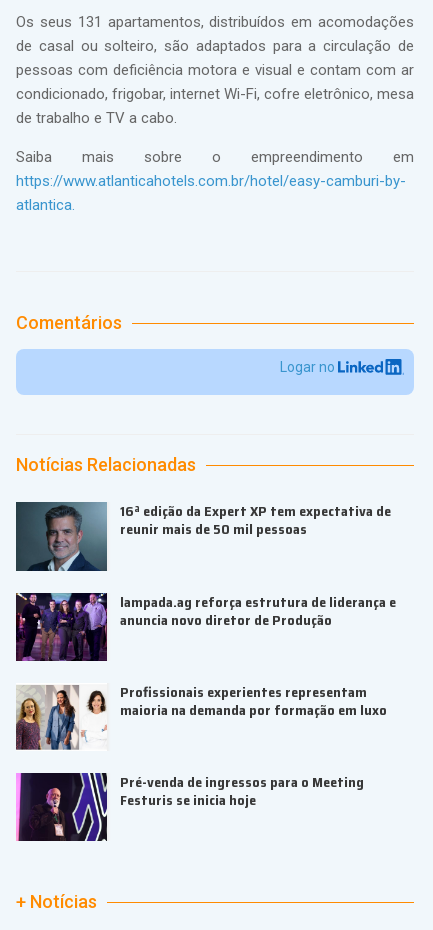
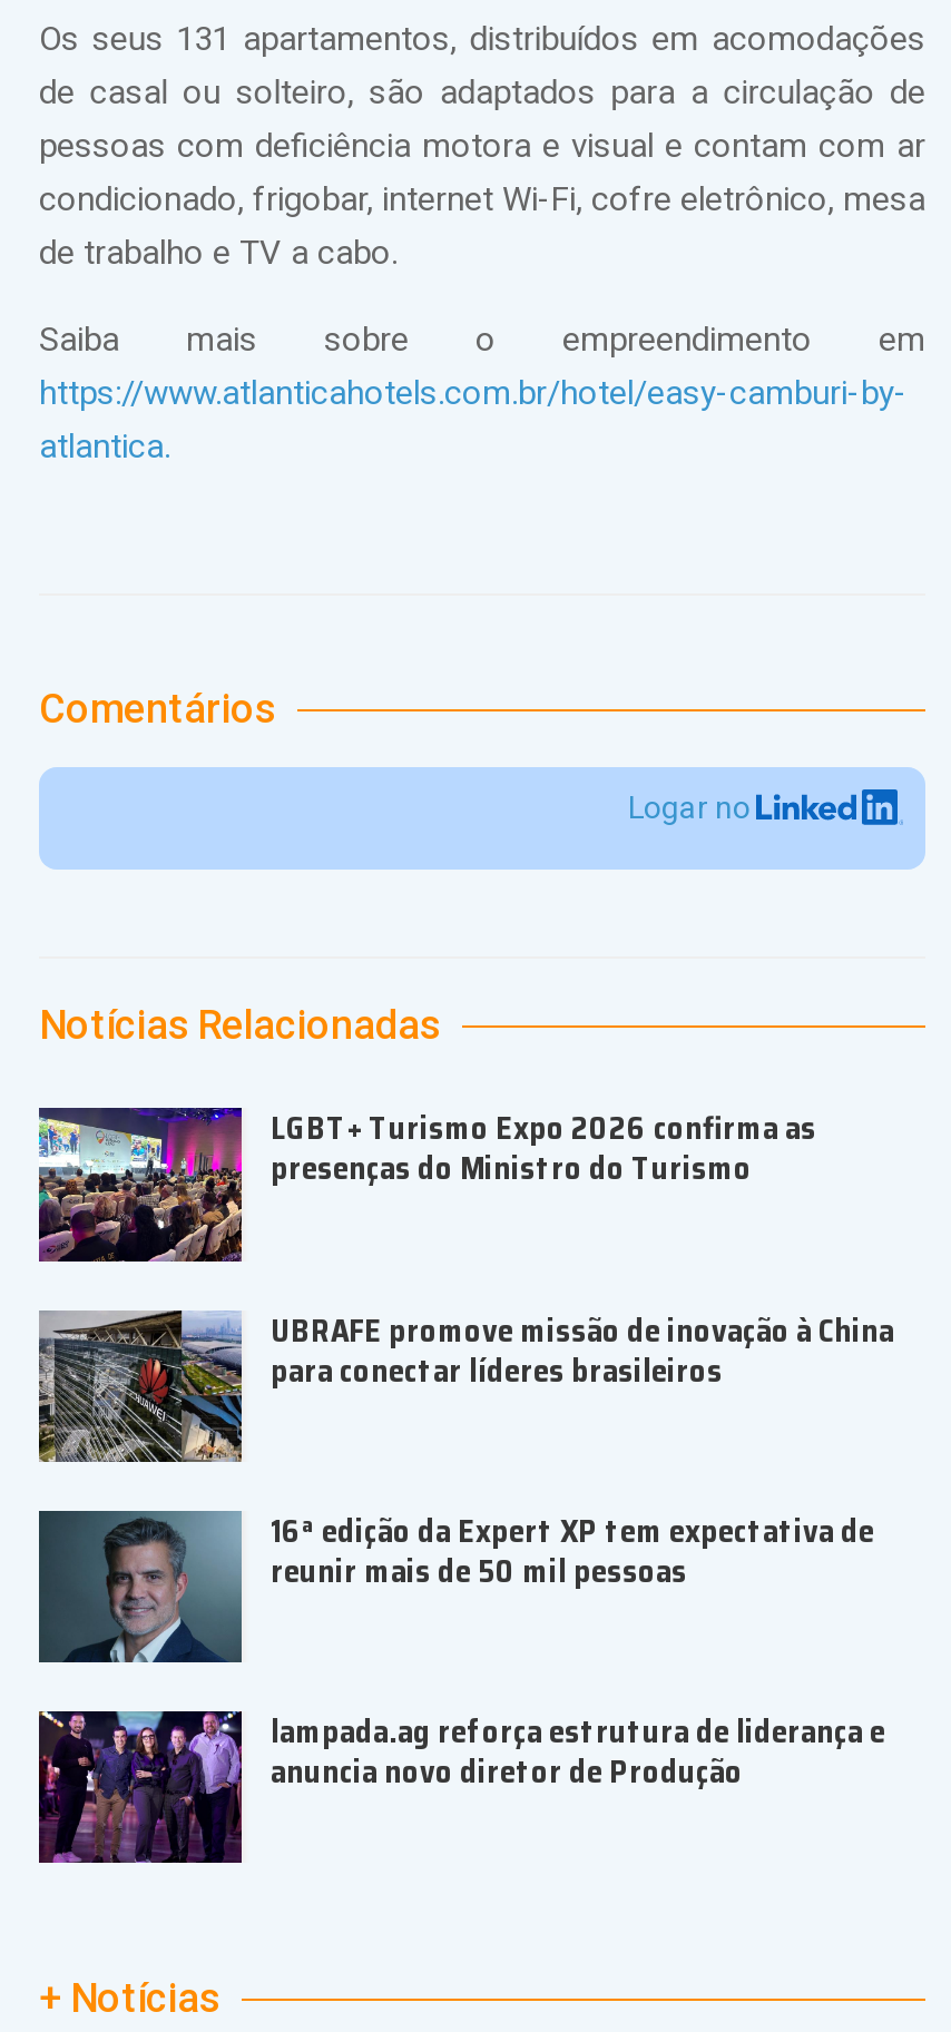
+ [image]
+ LGBT+ Turismo Expo 2026 confirma as
+ presenças do Ministro do Turismo
+ UBRAFE promove missão de inovação à China
+ para conectar líderes brasileiros

+ [image]

moved down: [image] | 16ª edição da Expert XP tem expectativa de | reunir mais de 50 mil pessoas | lampada.ag reforça estrutura de liderança e | anuncia novo diretor de Produção

- [image]
- Profissionais experientes representam
- maioria na demanda por formação em luxo
- Pré-venda de ingressos para o Meeting
- Festuris se inicia hoje

- [image]
